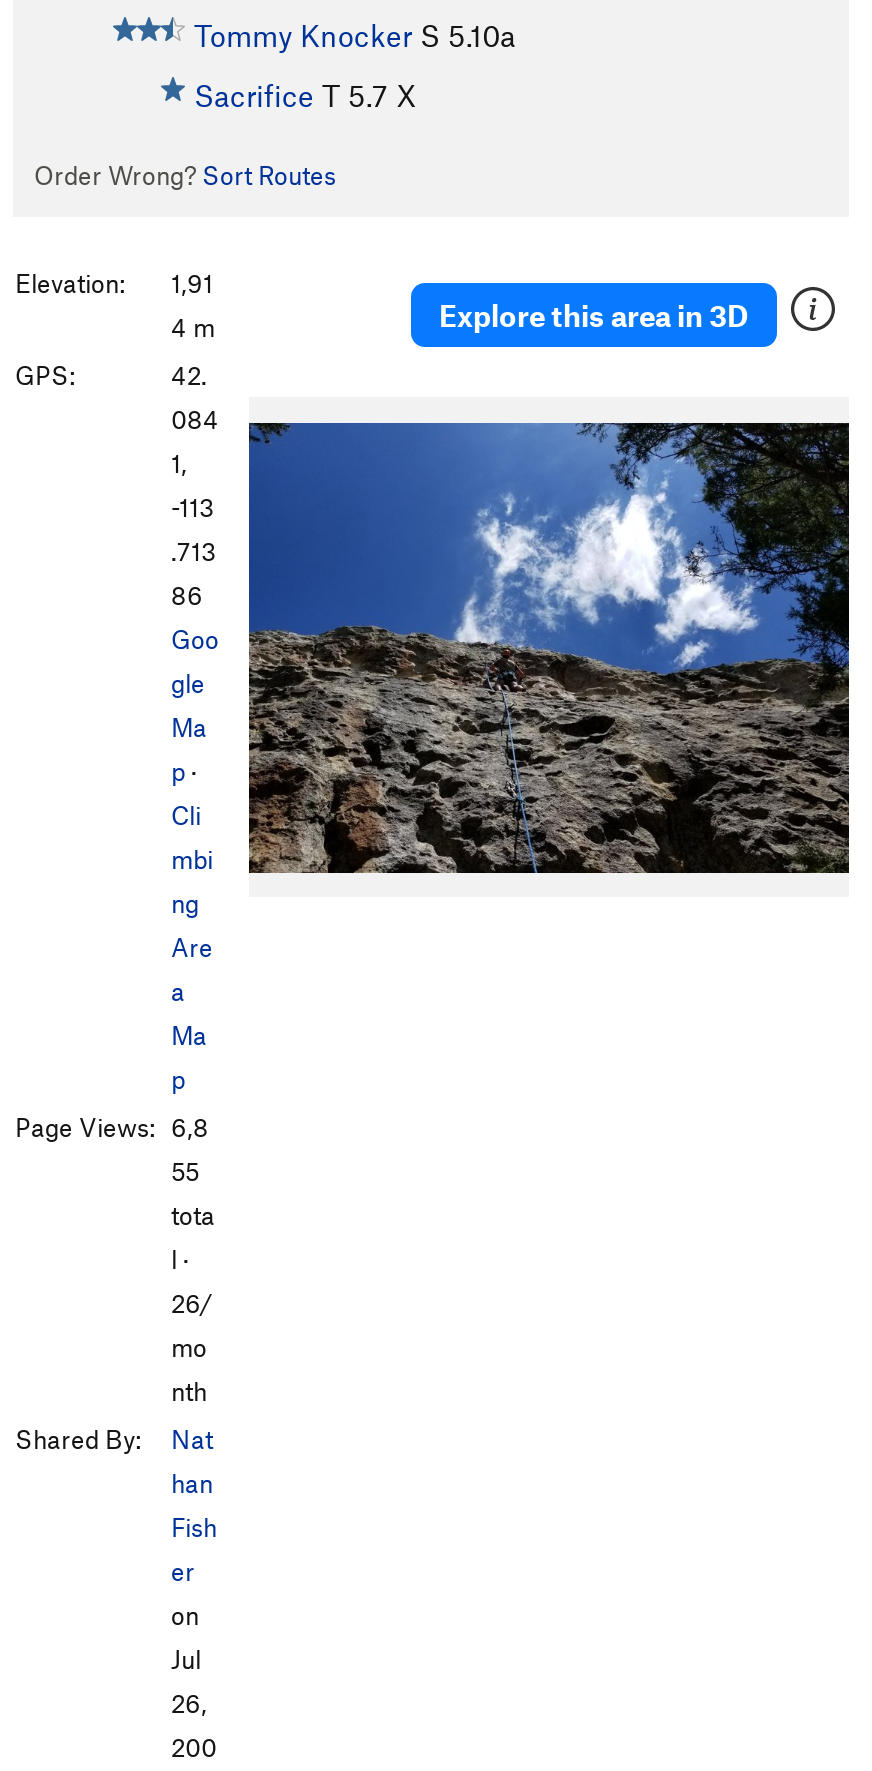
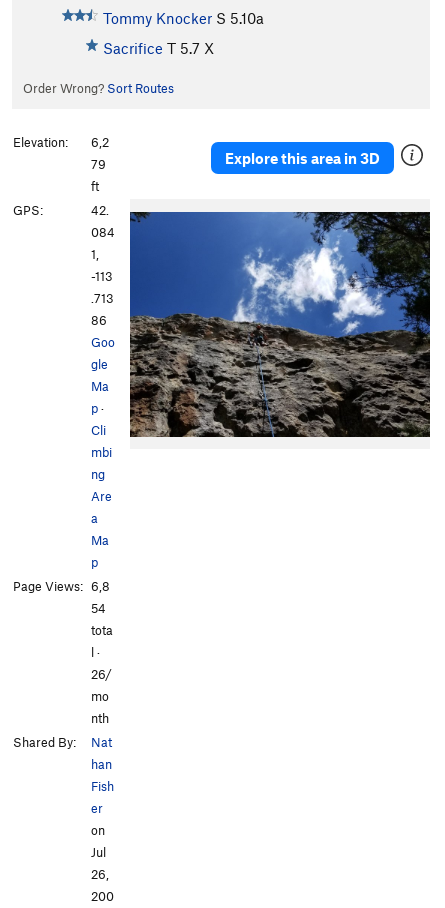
- 1,91
- 4 m
+ 6,2
+ 79
+ ft

- [image]
+ [image]

- 55
+ 54
